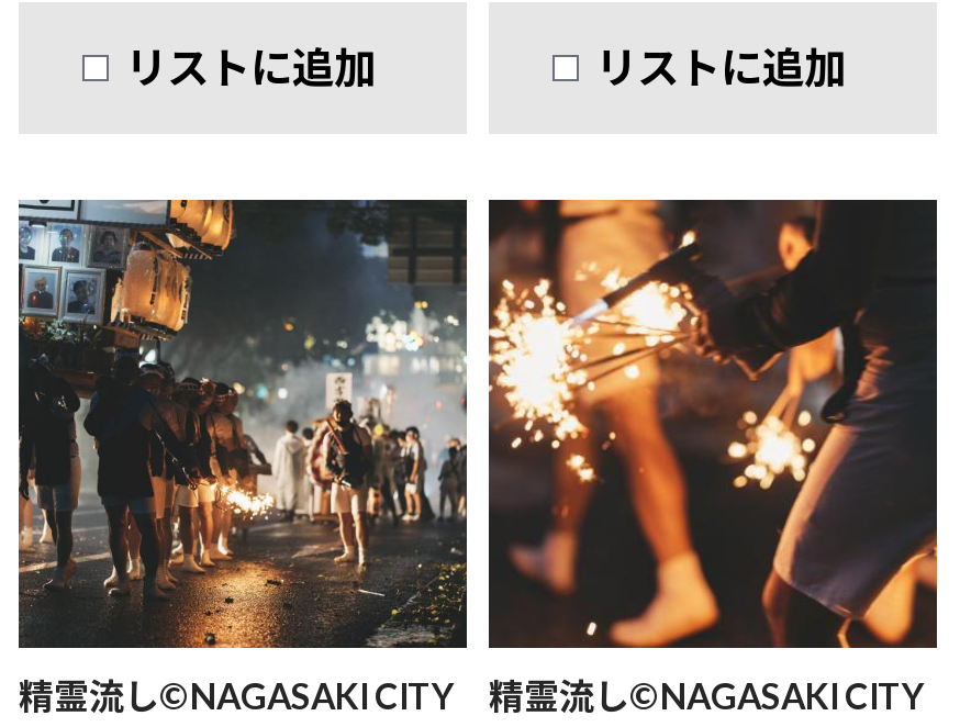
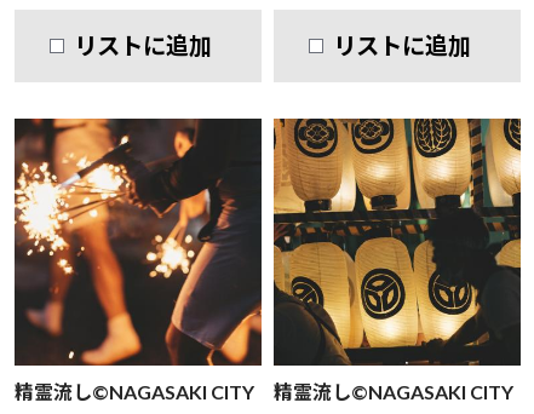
- [image]
+ [image]

- [image]
+ [image]
